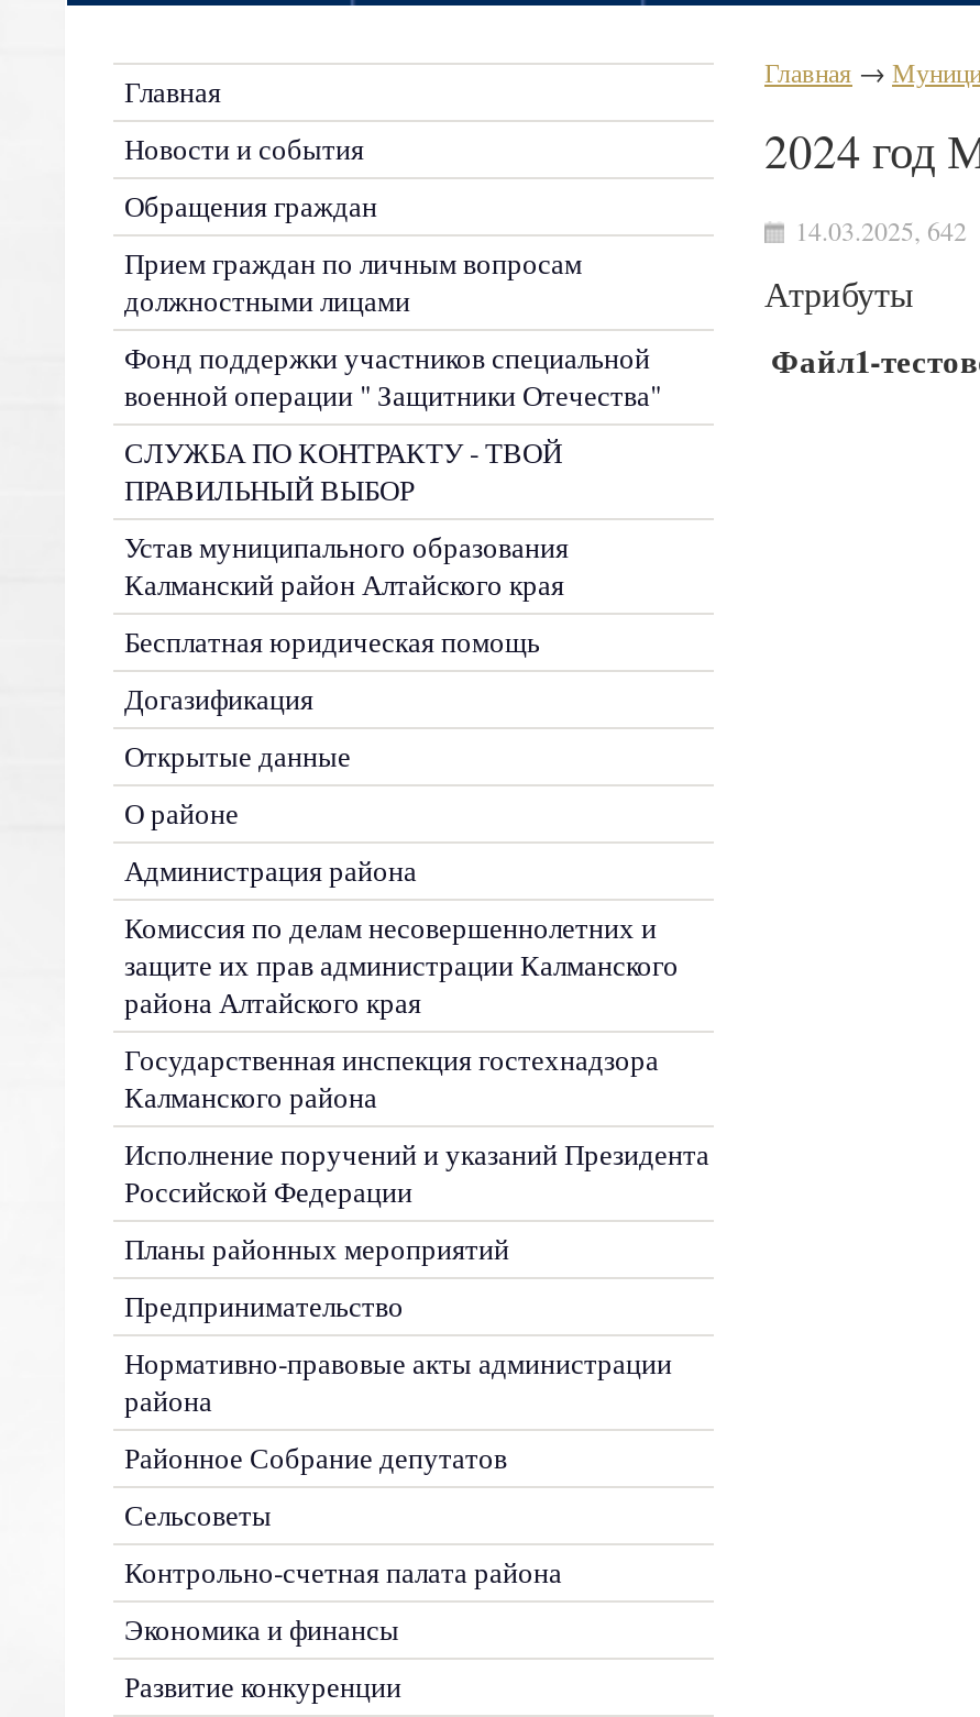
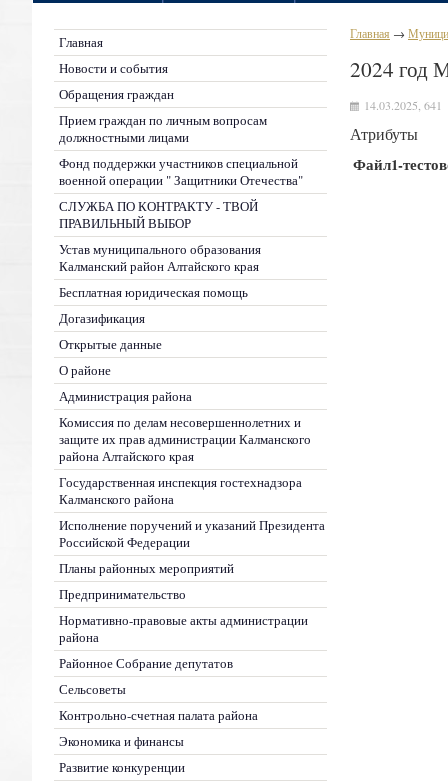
- 14.03.2025, 642
+ 14.03.2025, 641
